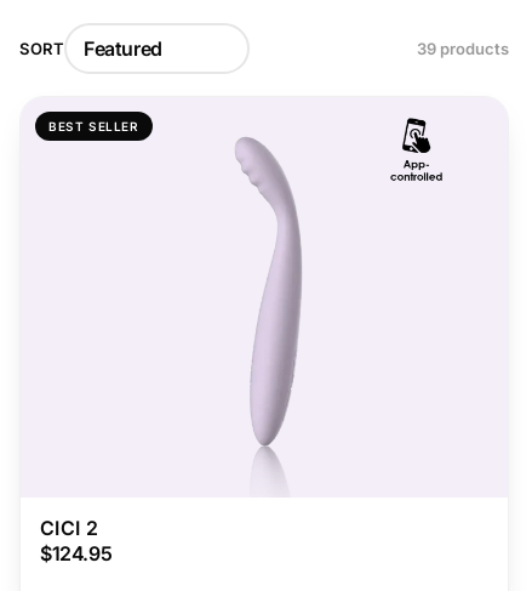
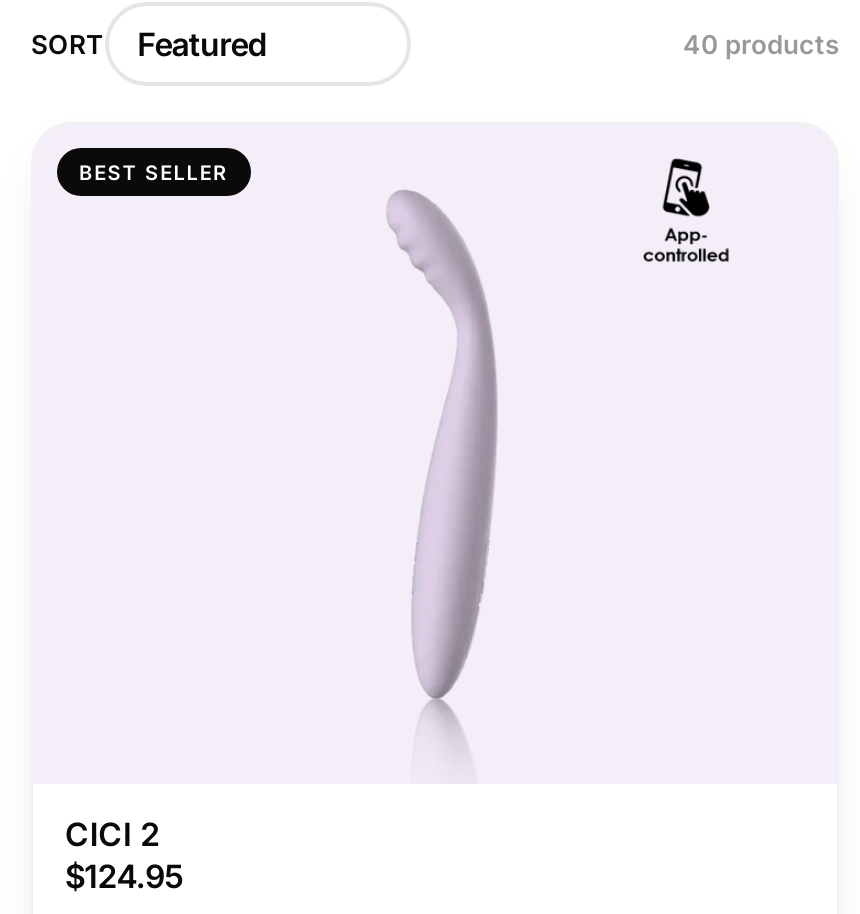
- 39 products
+ 40 products
